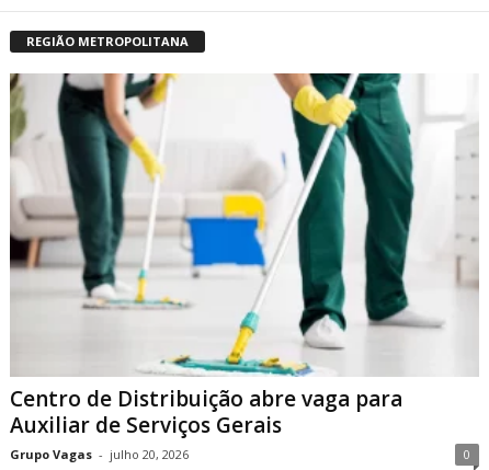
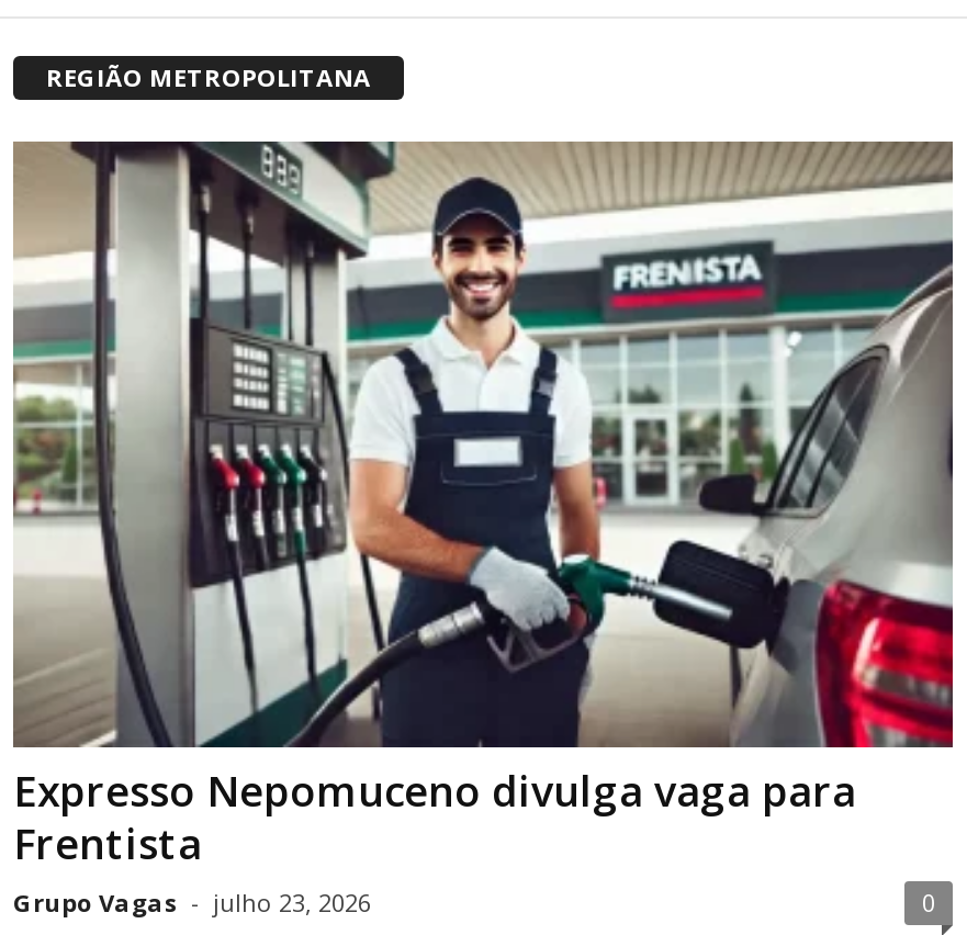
- [image]
- Centro de Distribuição abre vaga para
- Auxiliar de Serviços Gerais
- Grupo Vagas - julho 20, 2026
+ [image]
+ Expresso Nepomuceno divulga vaga para
+ Frentista
+ Grupo Vagas - julho 23, 2026
